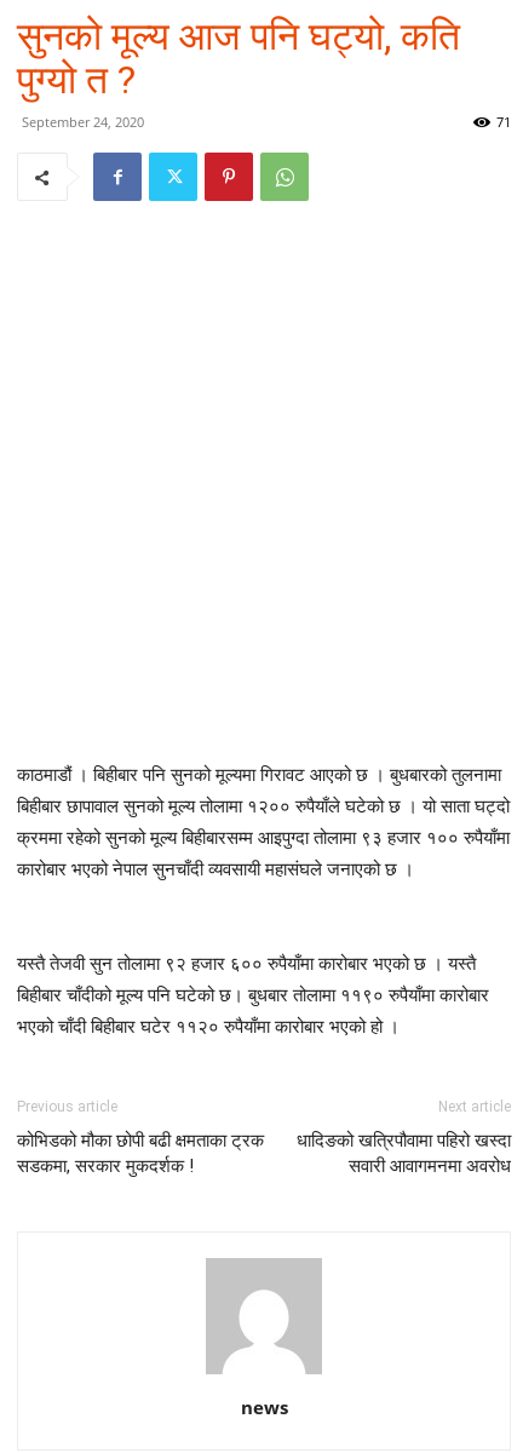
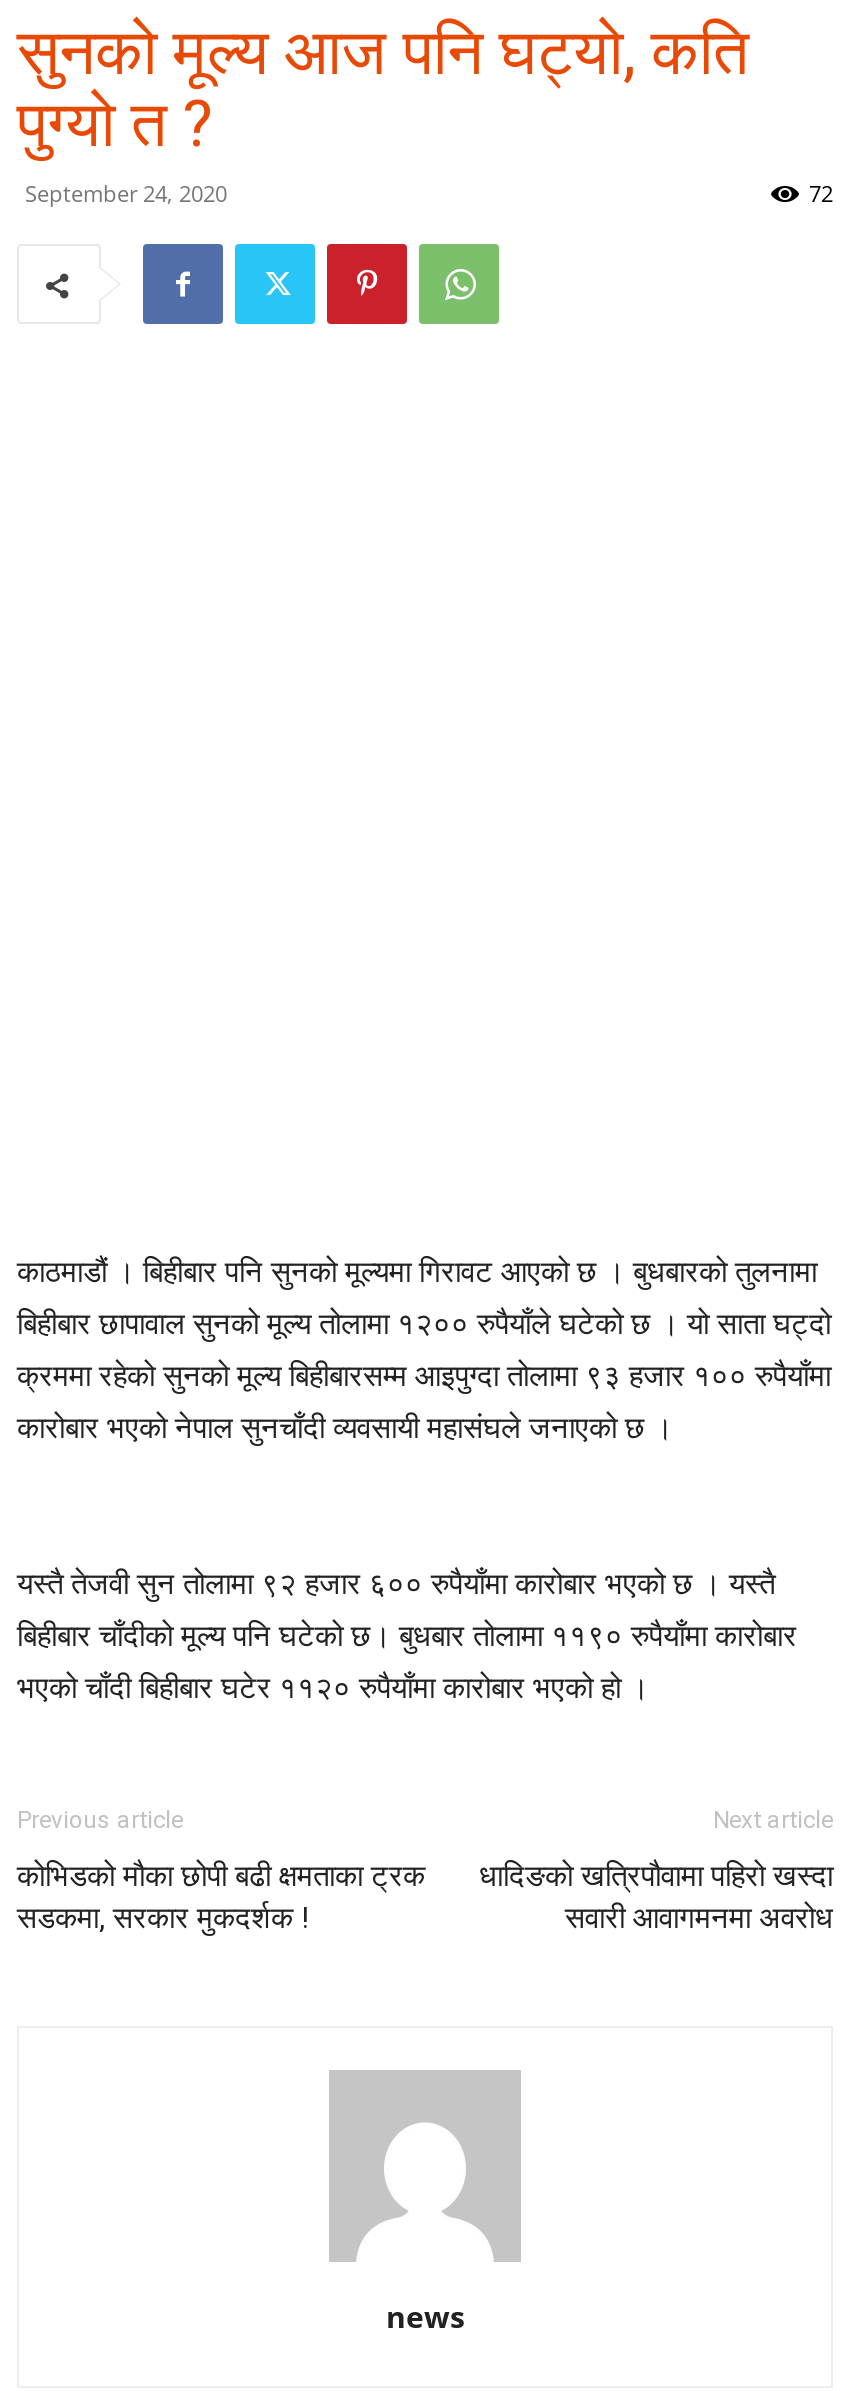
- 71
+ 72
